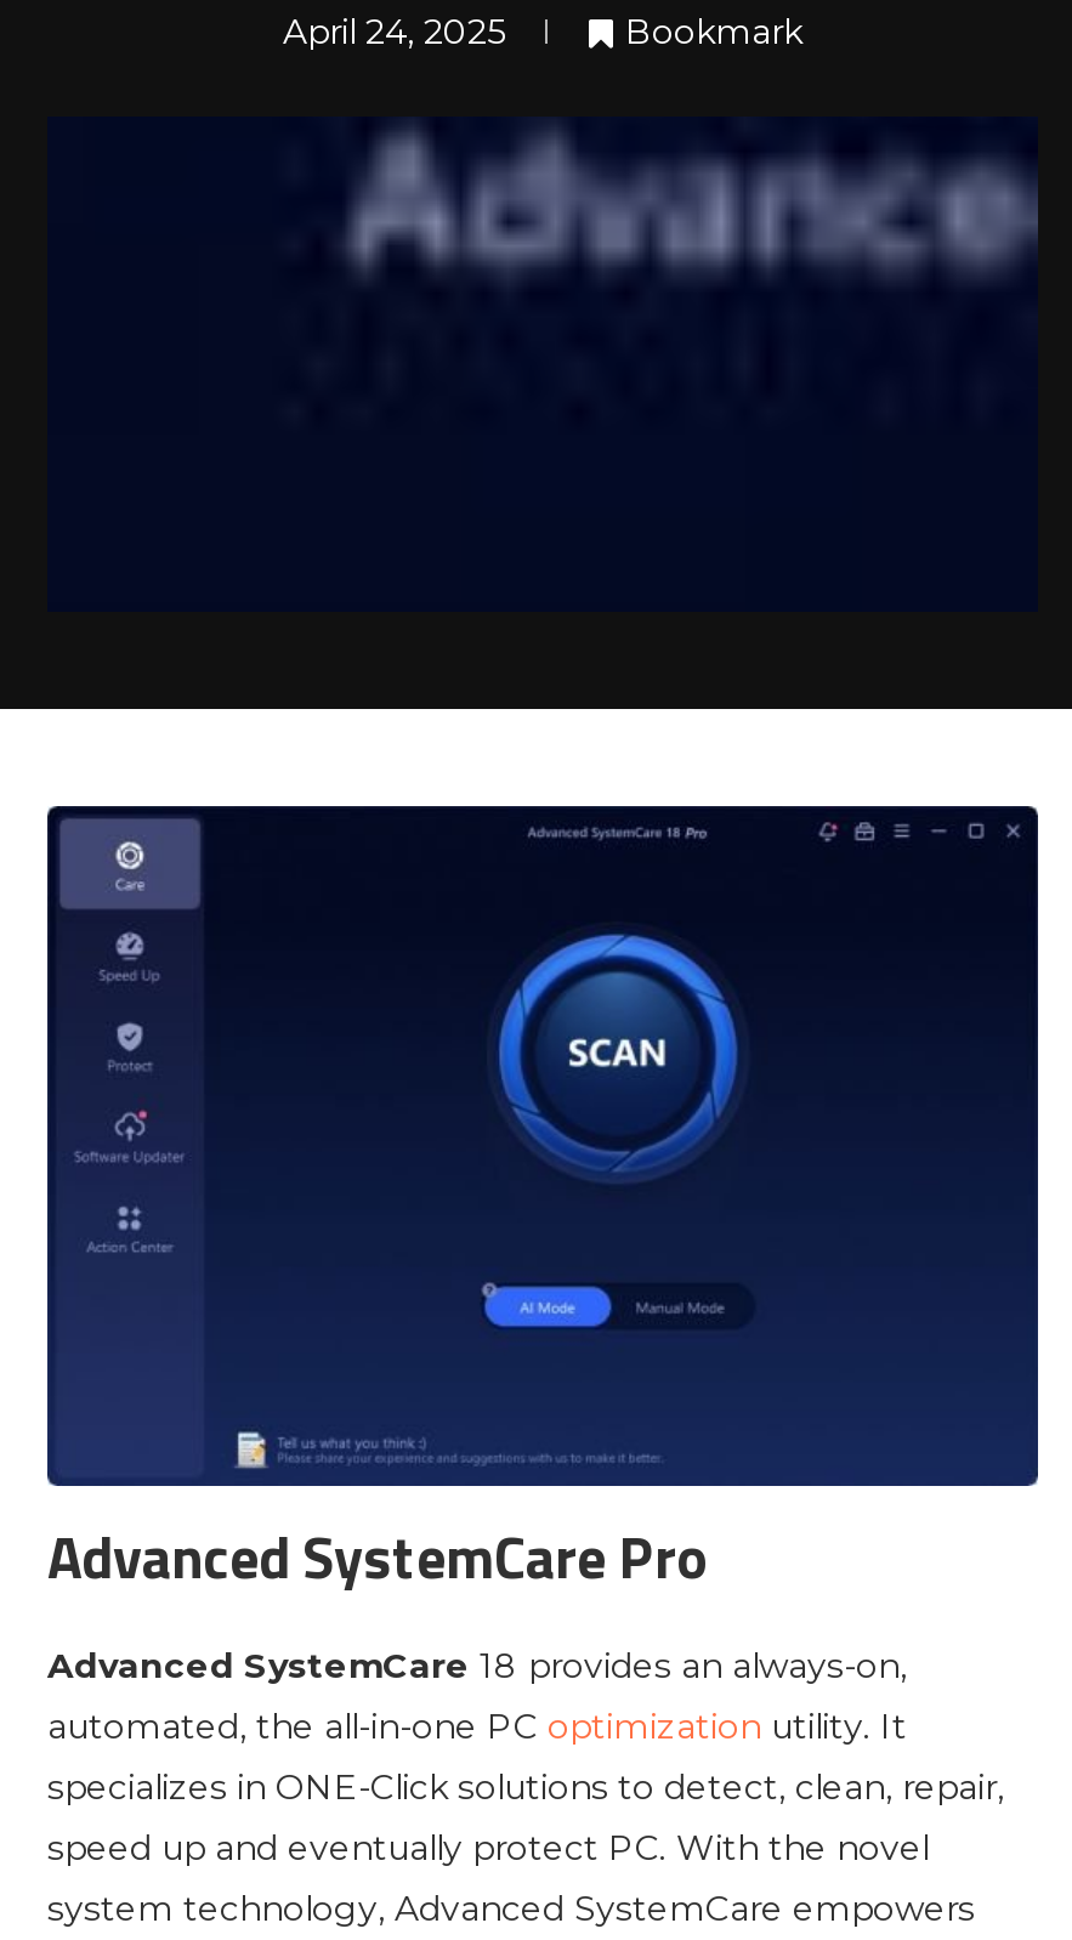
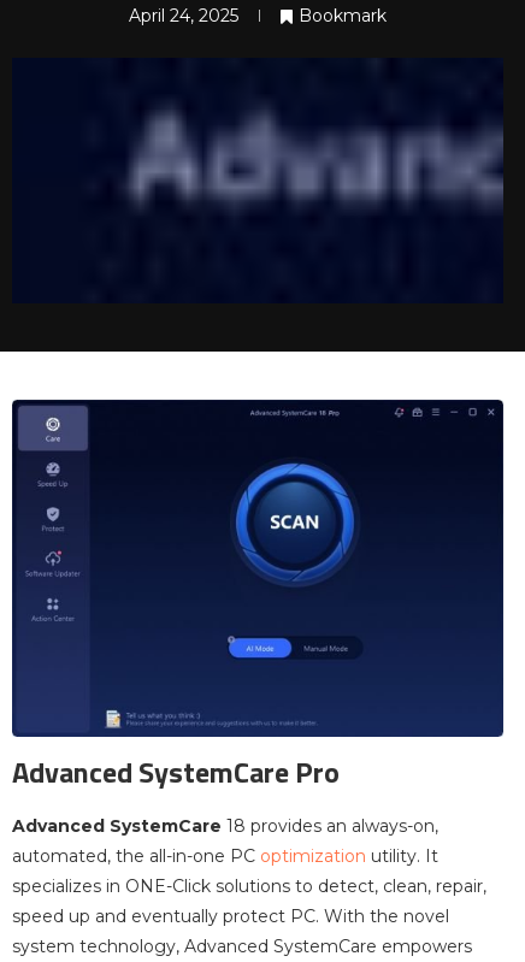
- [image]
+ [image]
